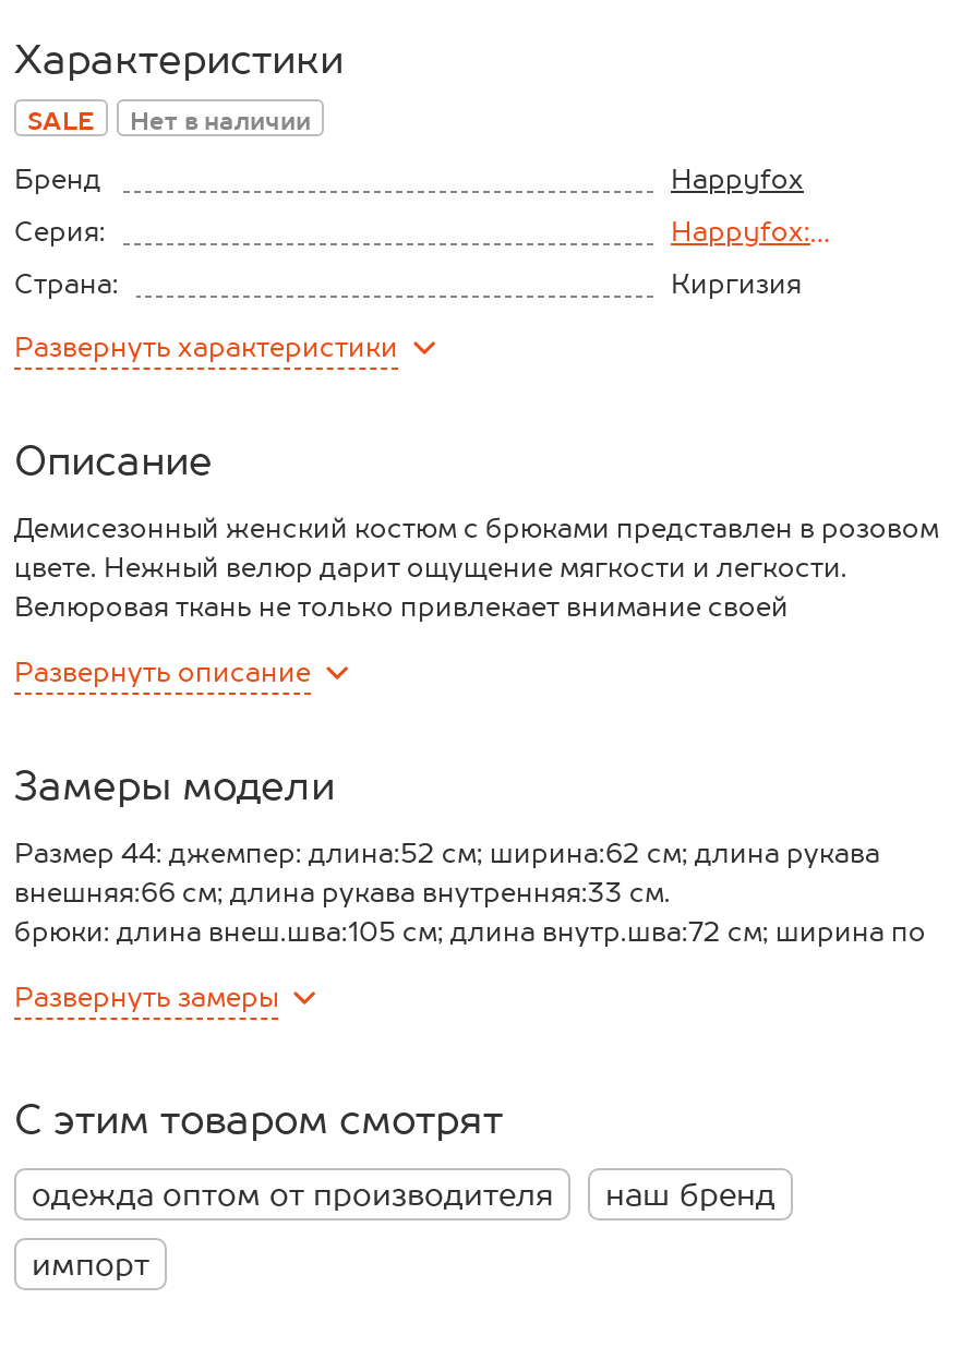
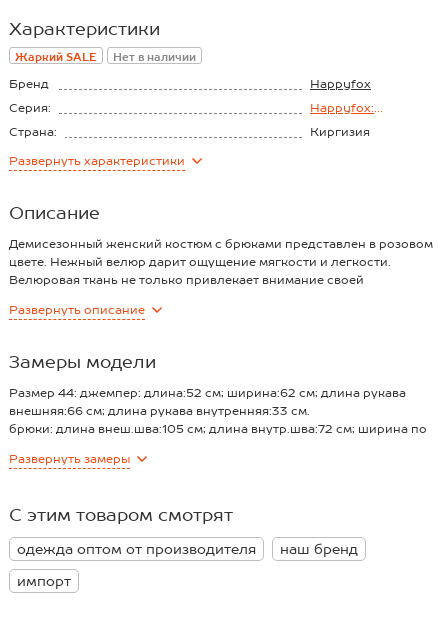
- SALE
+ Жаркий SALE
